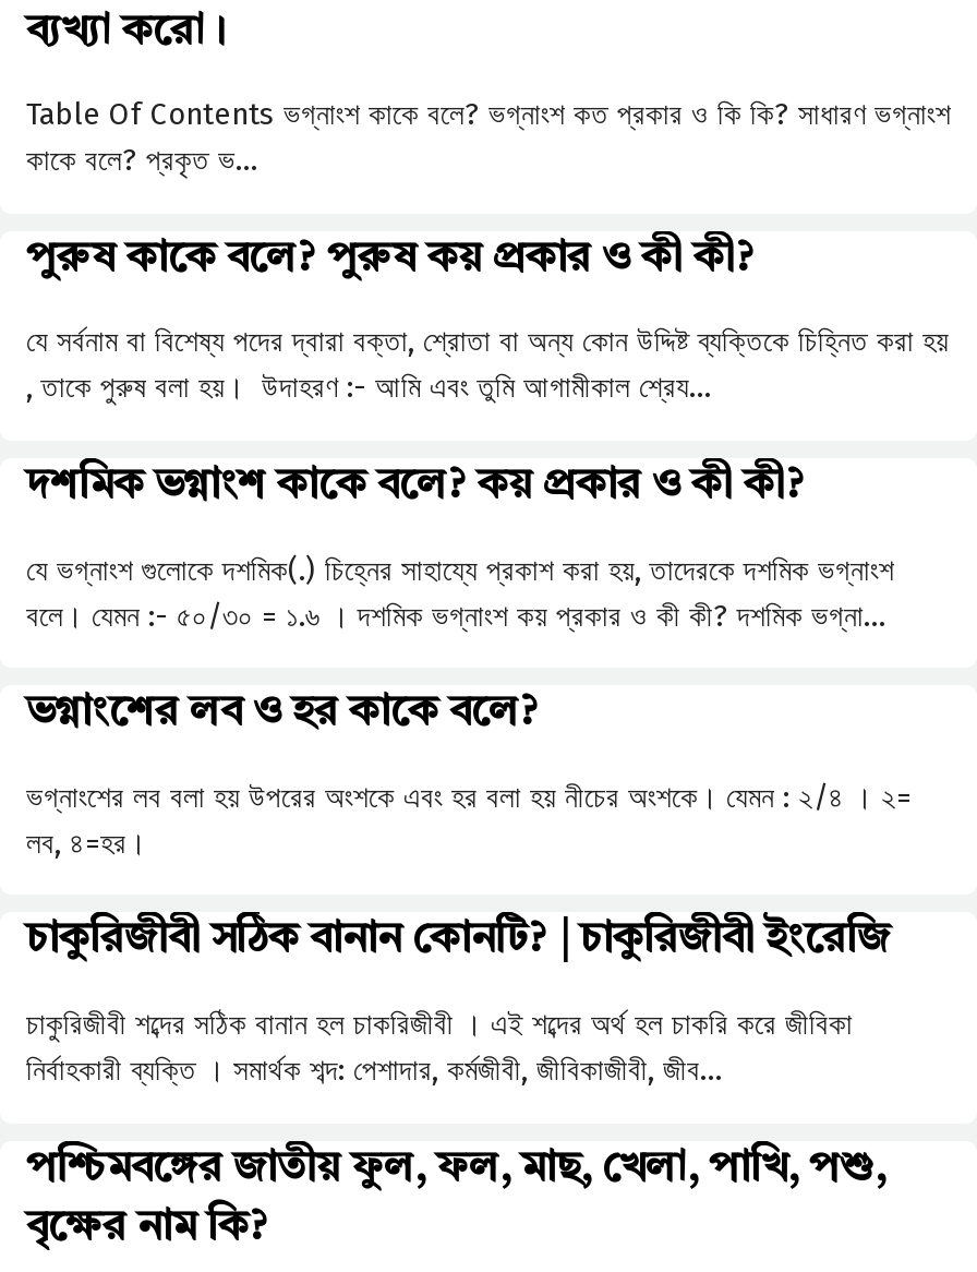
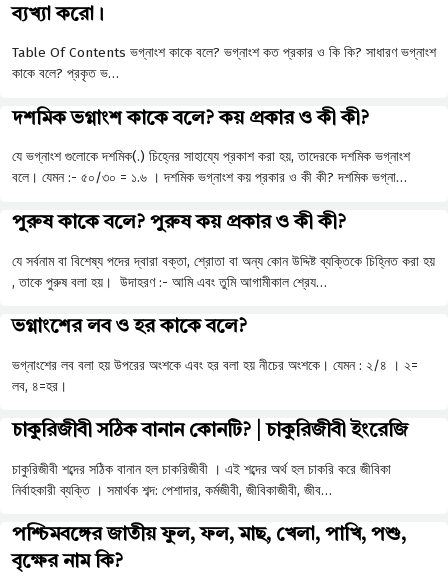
moved down: পুরুষ কাকে বলে? পুরুষ কয় প্রকার ও কী কী? | যে সর্বনাম বা বিশেষ্য পদের দ্বারা বক্তা, শ্রোতা বা অন্য কোন উদ্দিষ্ট ব্যক্তিকে চিহ্নিত করা হয় | , তাকে পুরুষ বলা হয়। উদাহরণ :- আমি এবং তুমি আগামীকাল শ্রেয…

moved up: দশমিক ভগ্নাংশ কাকে বলে? কয় প্রকার ও কী কী? | যে ভগ্নাংশ গুলোকে দশমিক(.) চিহ্নের সাহায্যে প্রকাশ করা হয়, তাদেরকে দশমিক ভগ্নাংশ | বলে। যেমন :- ৫০/৩০ = ১.৬ । দশমিক ভগ্নাংশ কয় প্রকার ও কী কী? দশমিক ভগ্না…
